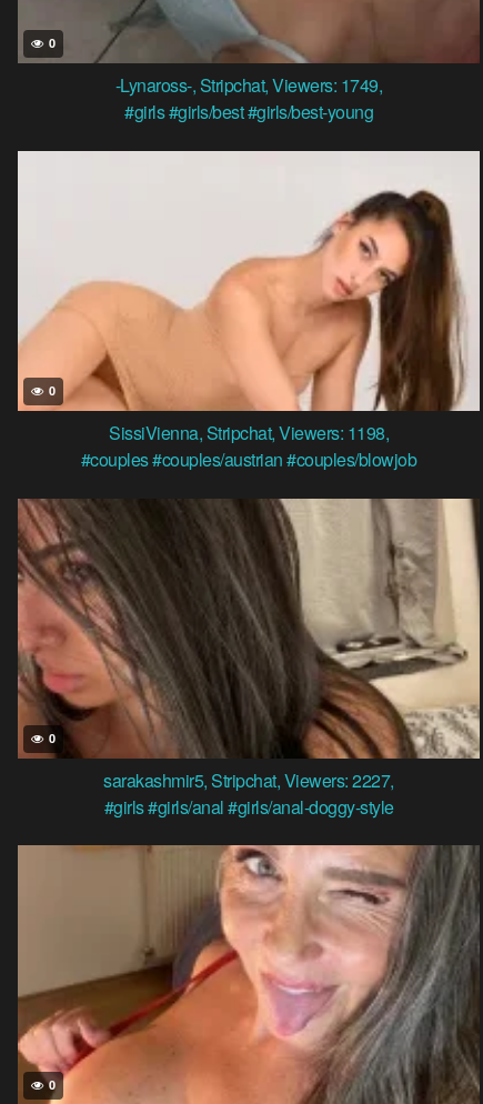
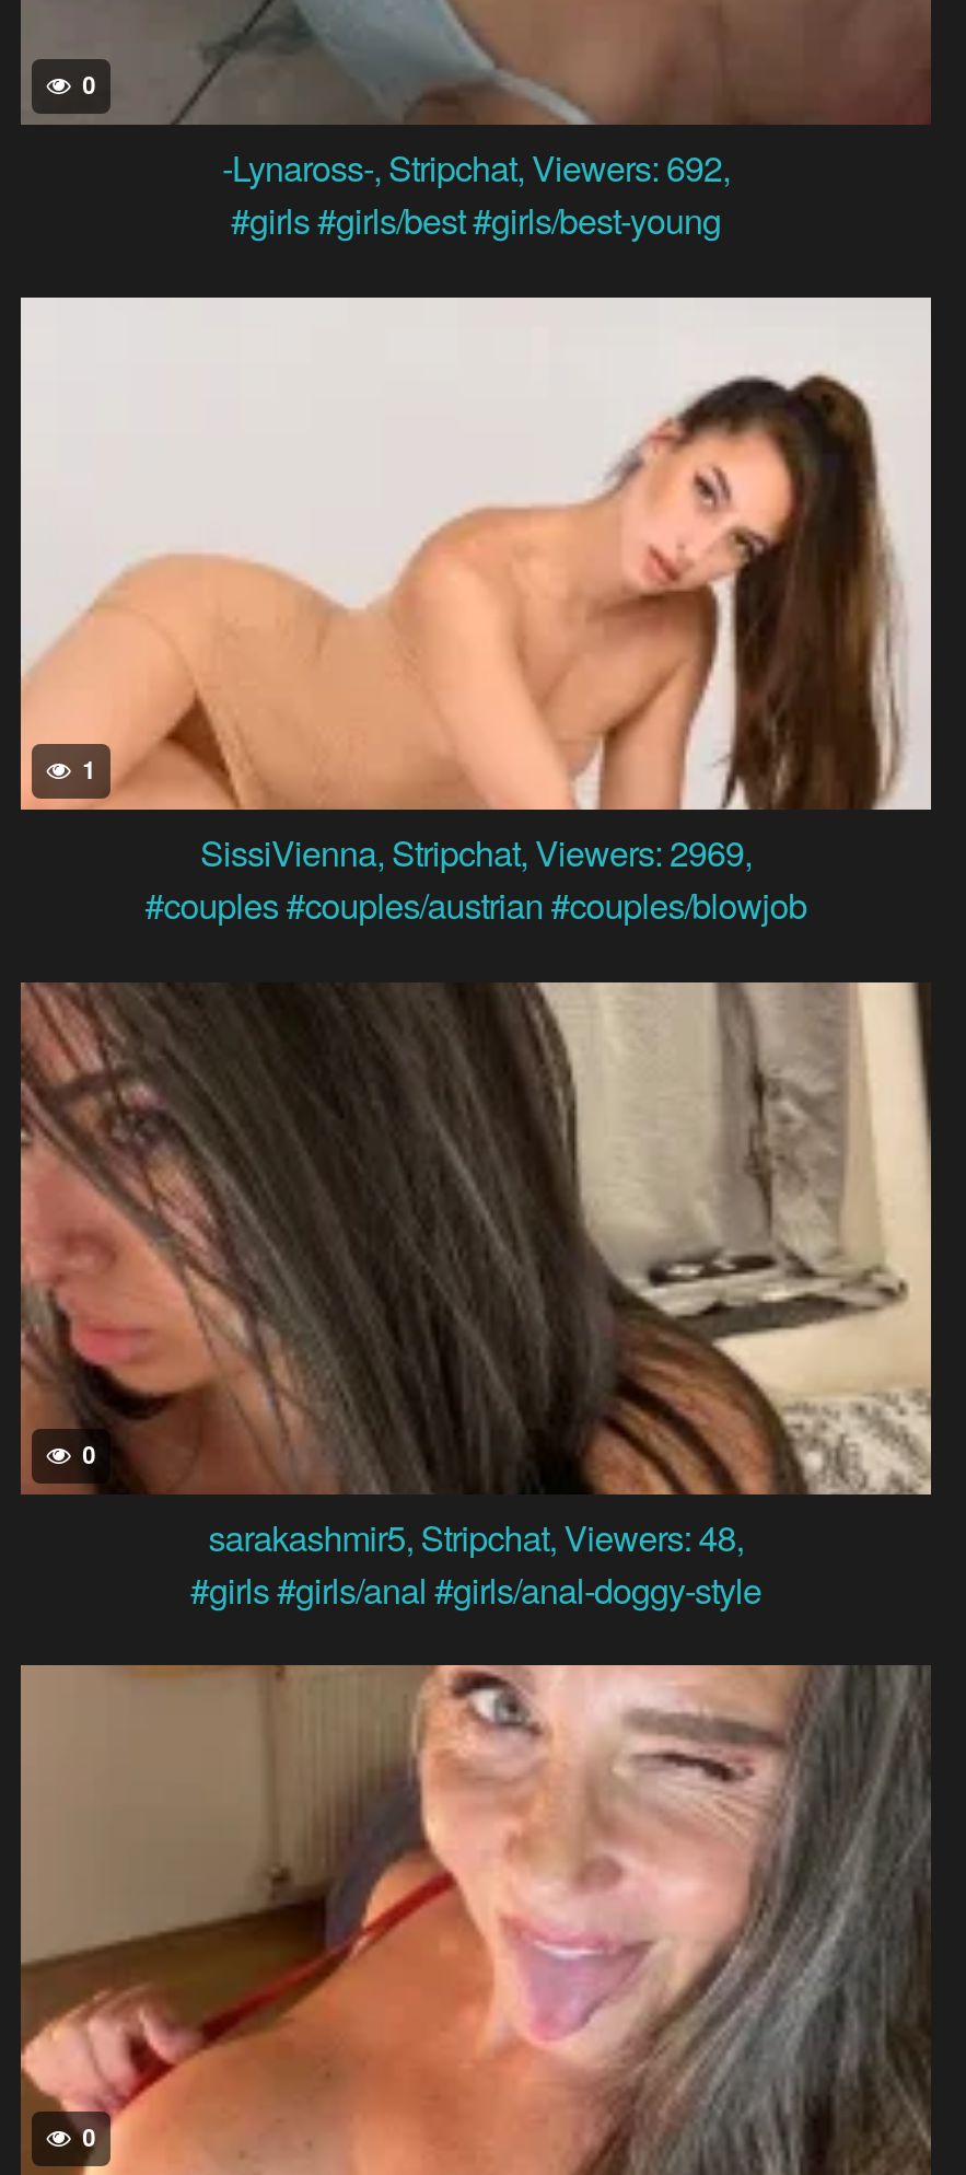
- -Lynaross-, Stripchat, Viewers: 1749,
+ -Lynaross-, Stripchat, Viewers: 692,

- 0
+ 1

- SissiVienna, Stripchat, Viewers: 1198,
+ SissiVienna, Stripchat, Viewers: 2969,

- sarakashmir5, Stripchat, Viewers: 2227,
+ sarakashmir5, Stripchat, Viewers: 48,
